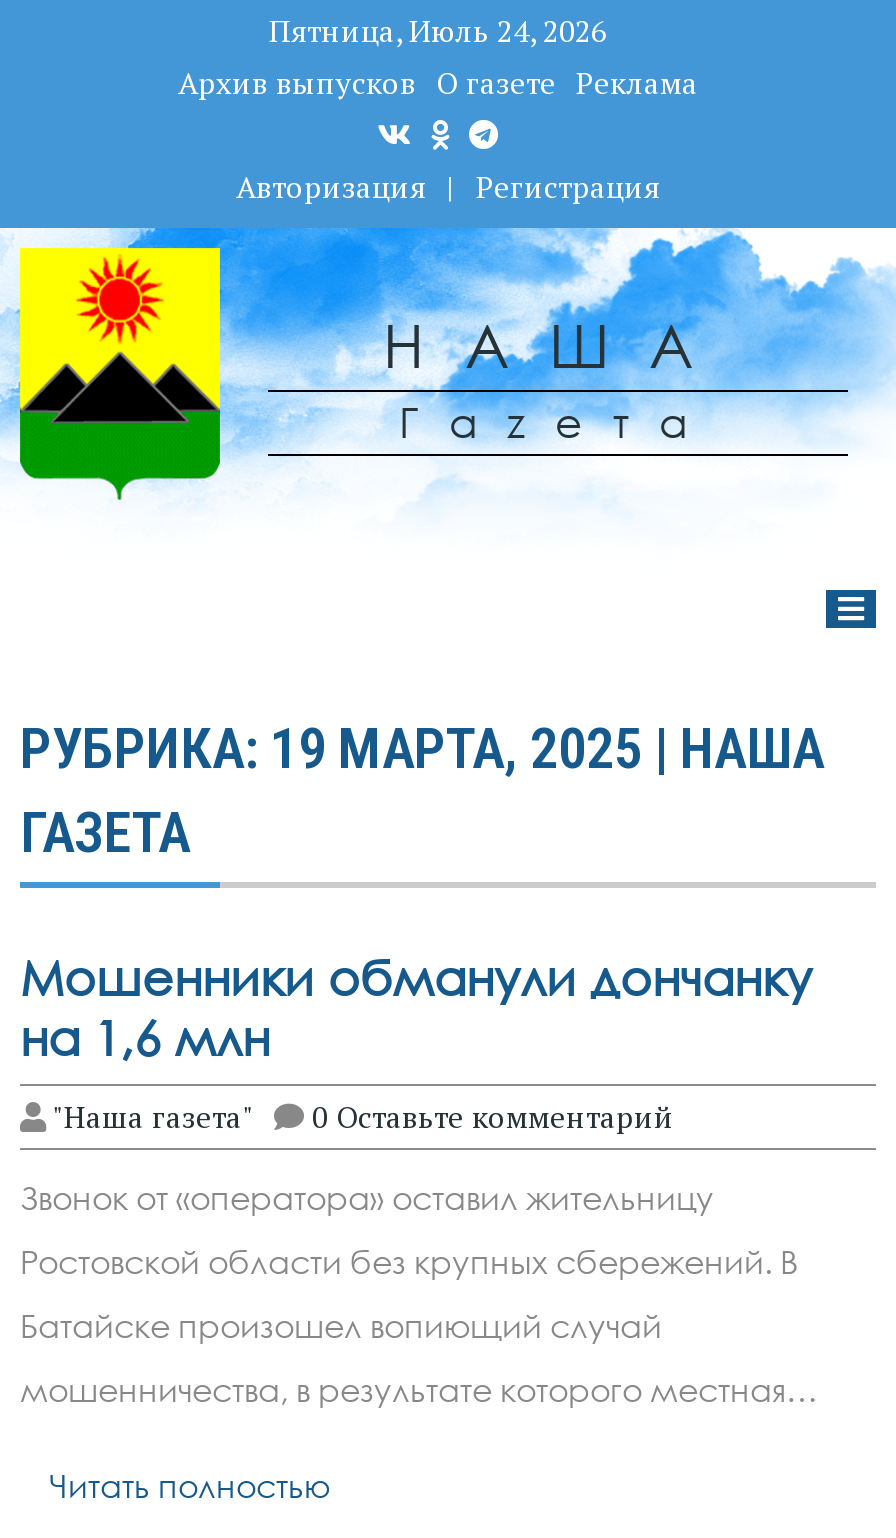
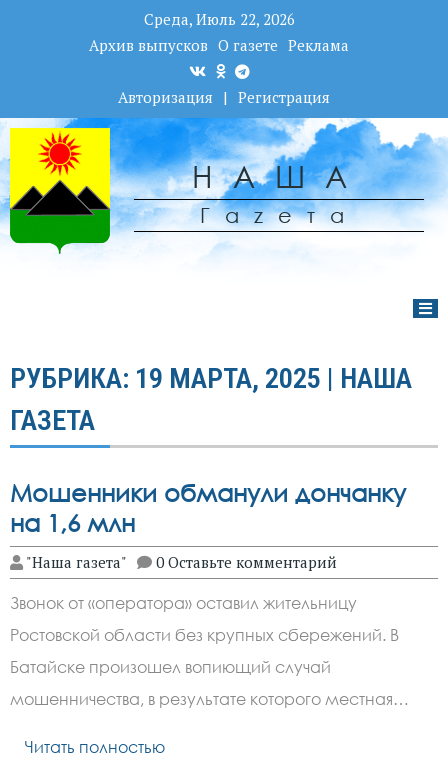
- Пятница, Июль 24, 2026
+ Среда, Июль 22, 2026
